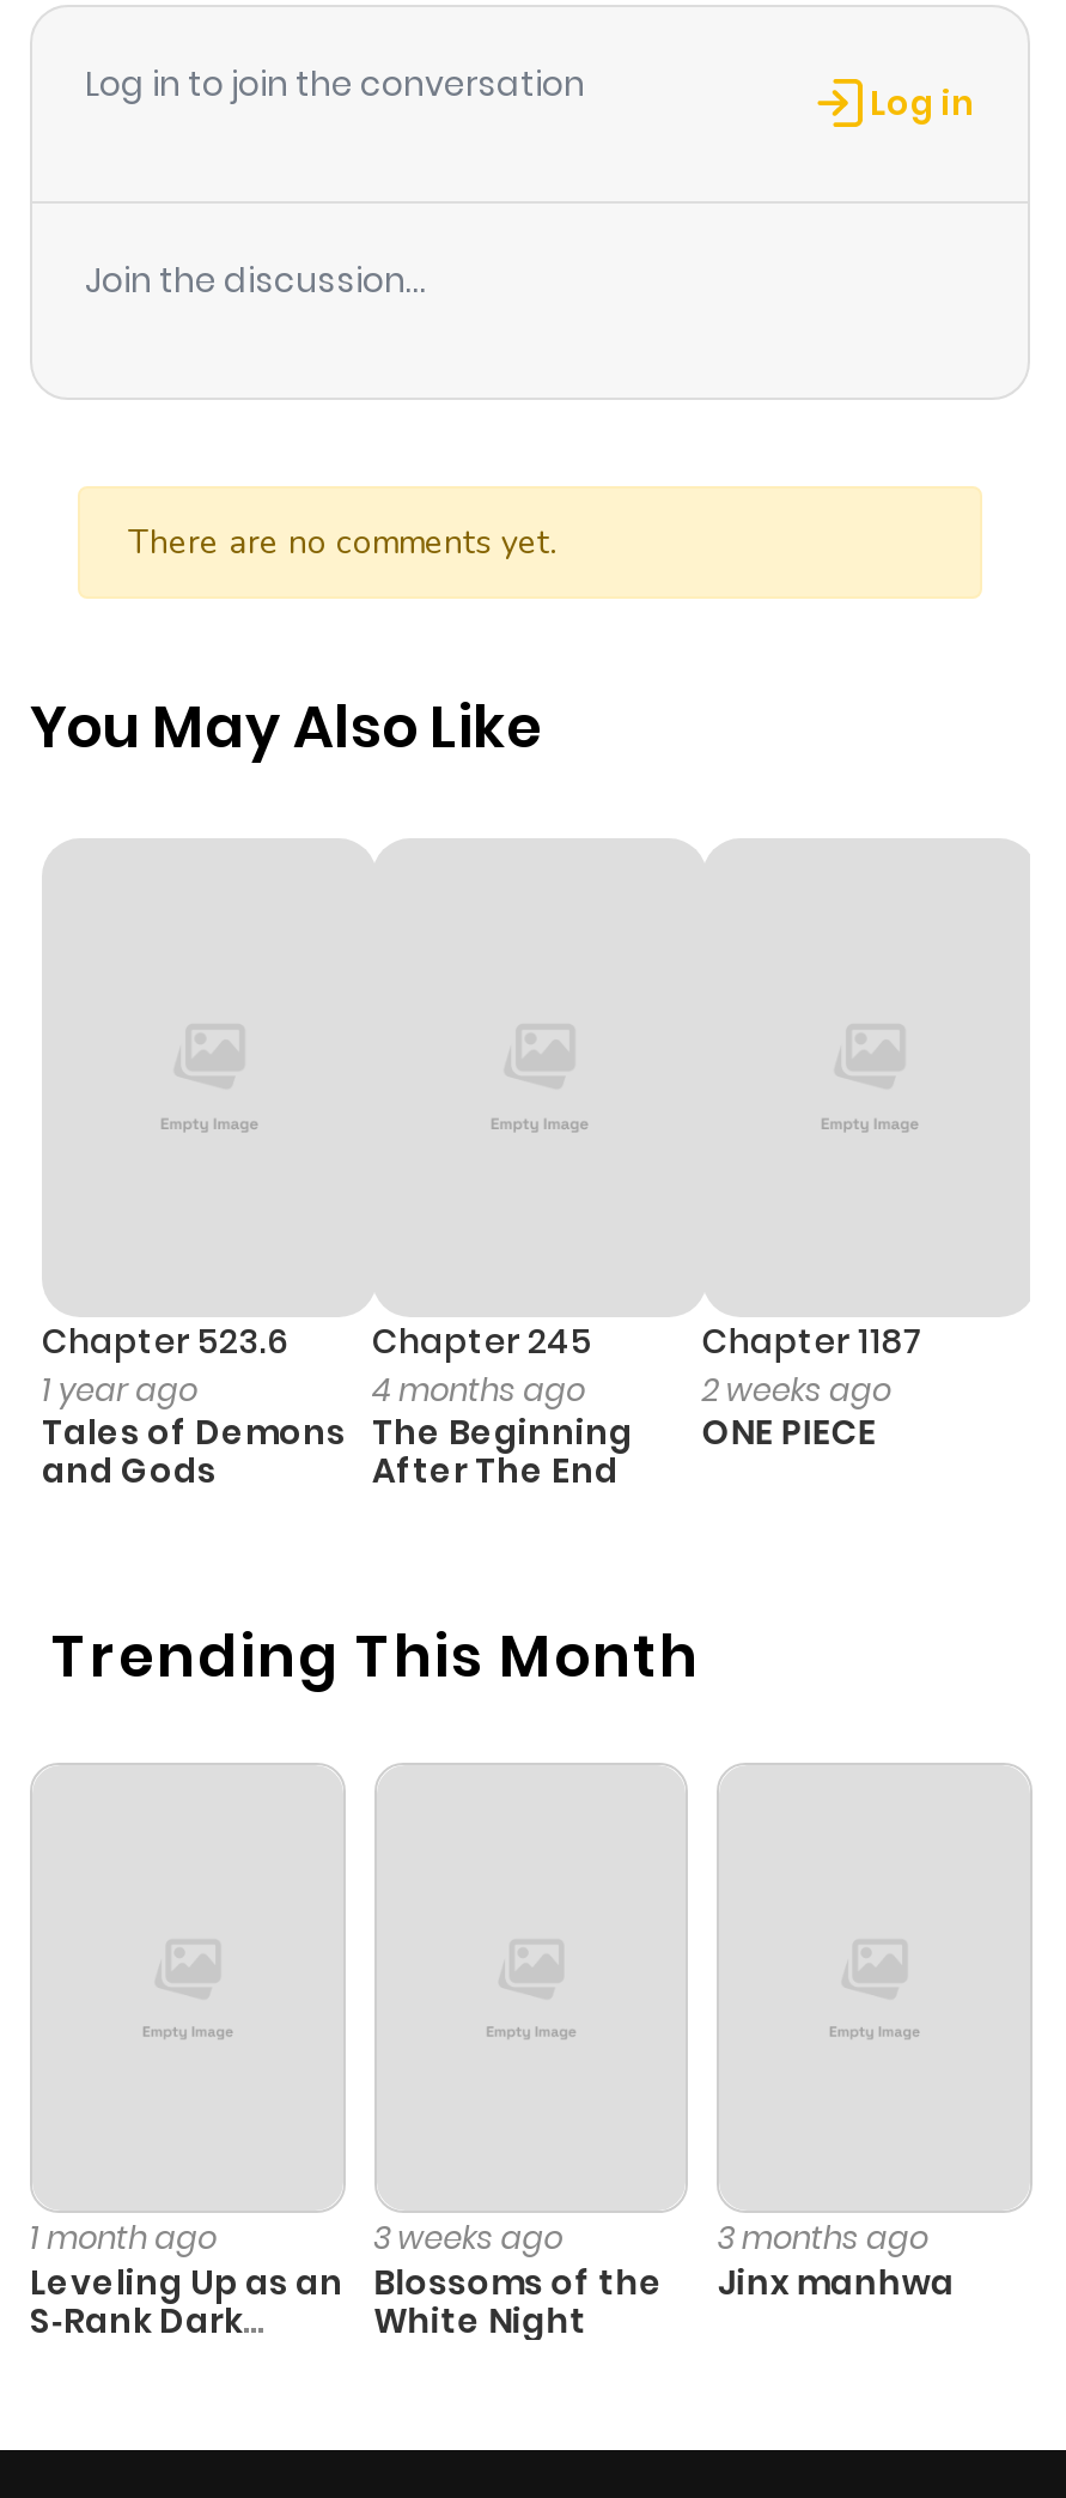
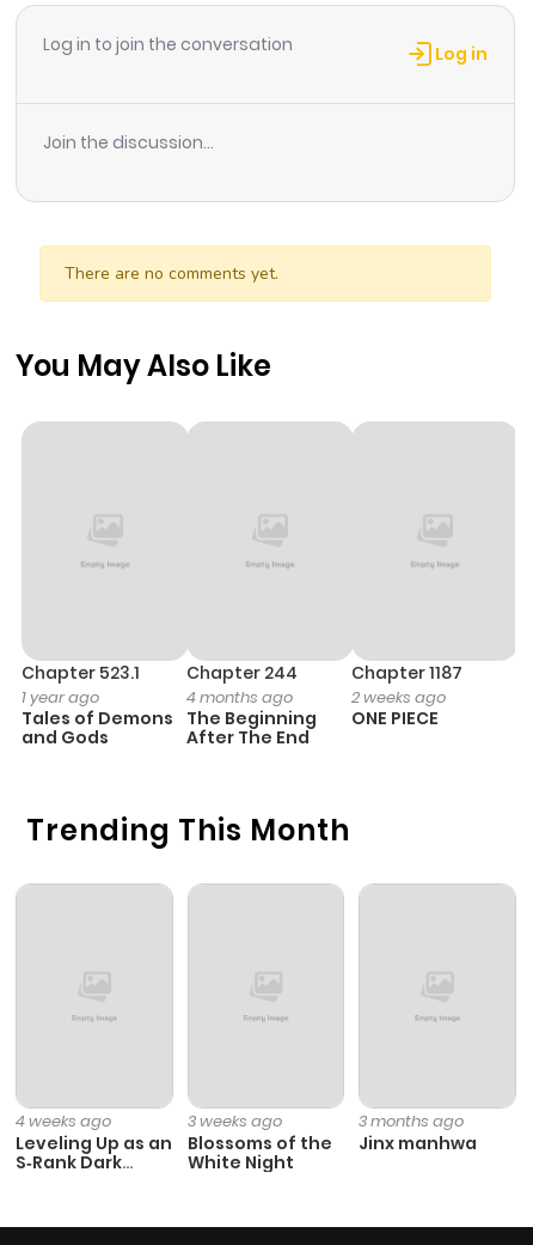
- Chapter 523.6
+ Chapter 523.1

- Chapter 245
+ Chapter 244

- 1 month ago
+ 4 weeks ago
